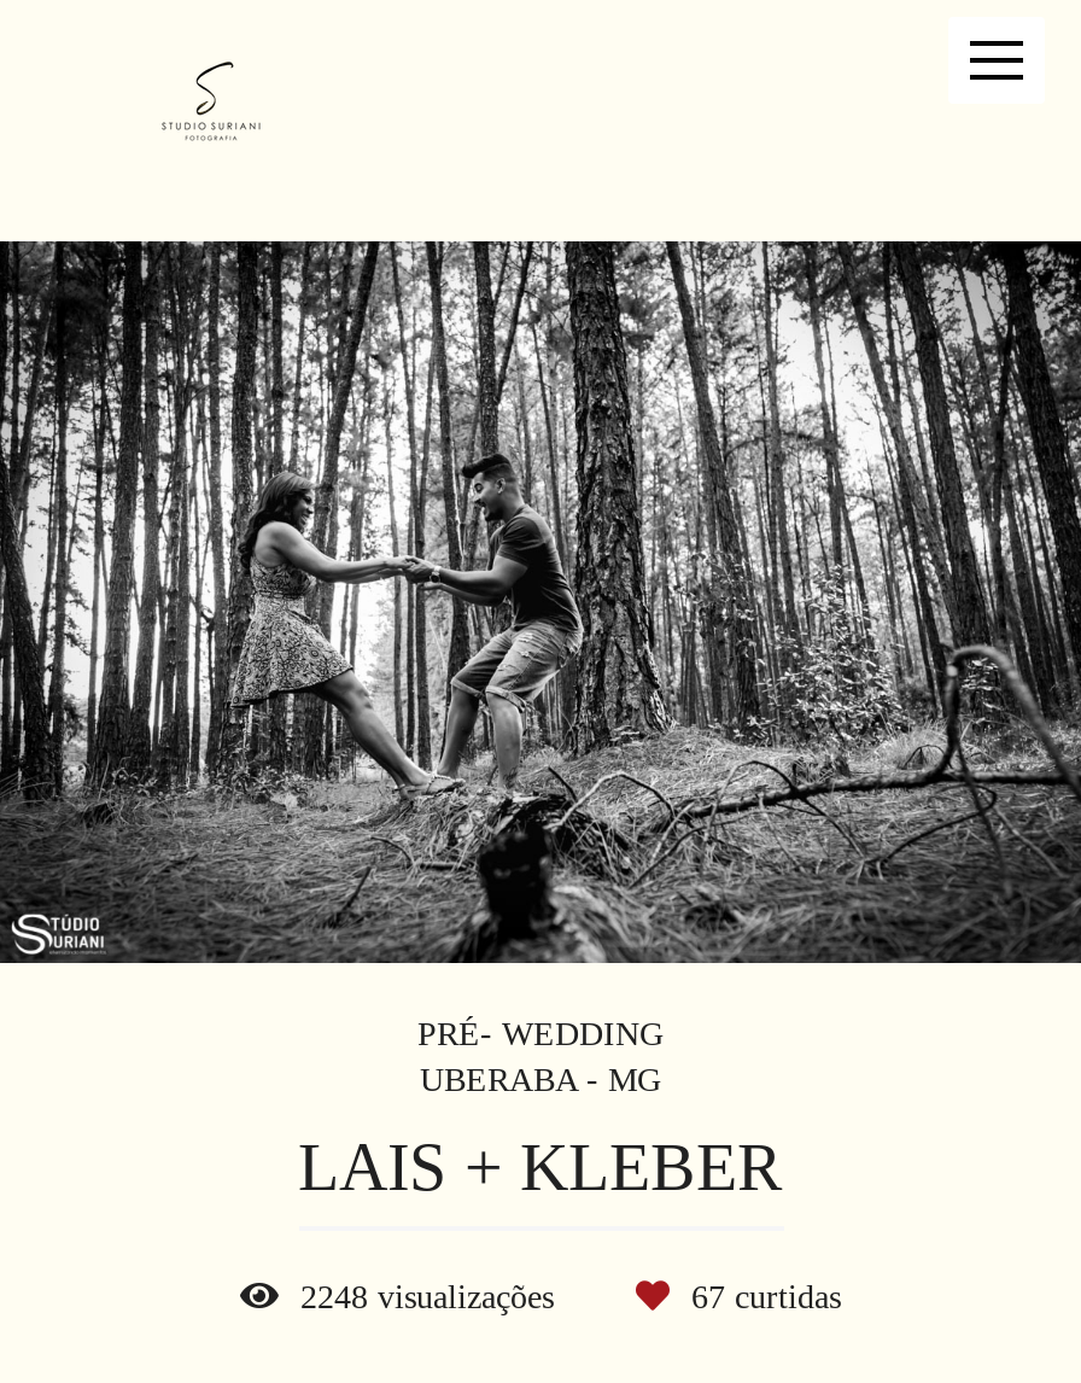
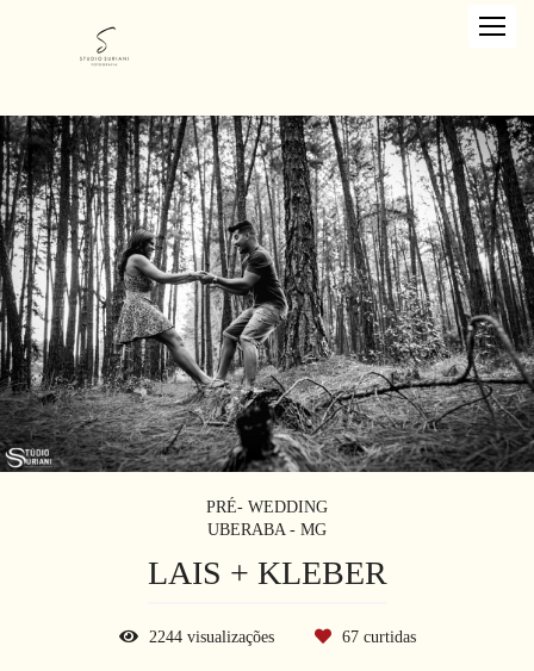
- 2248 visualizações
+ 2244 visualizações
